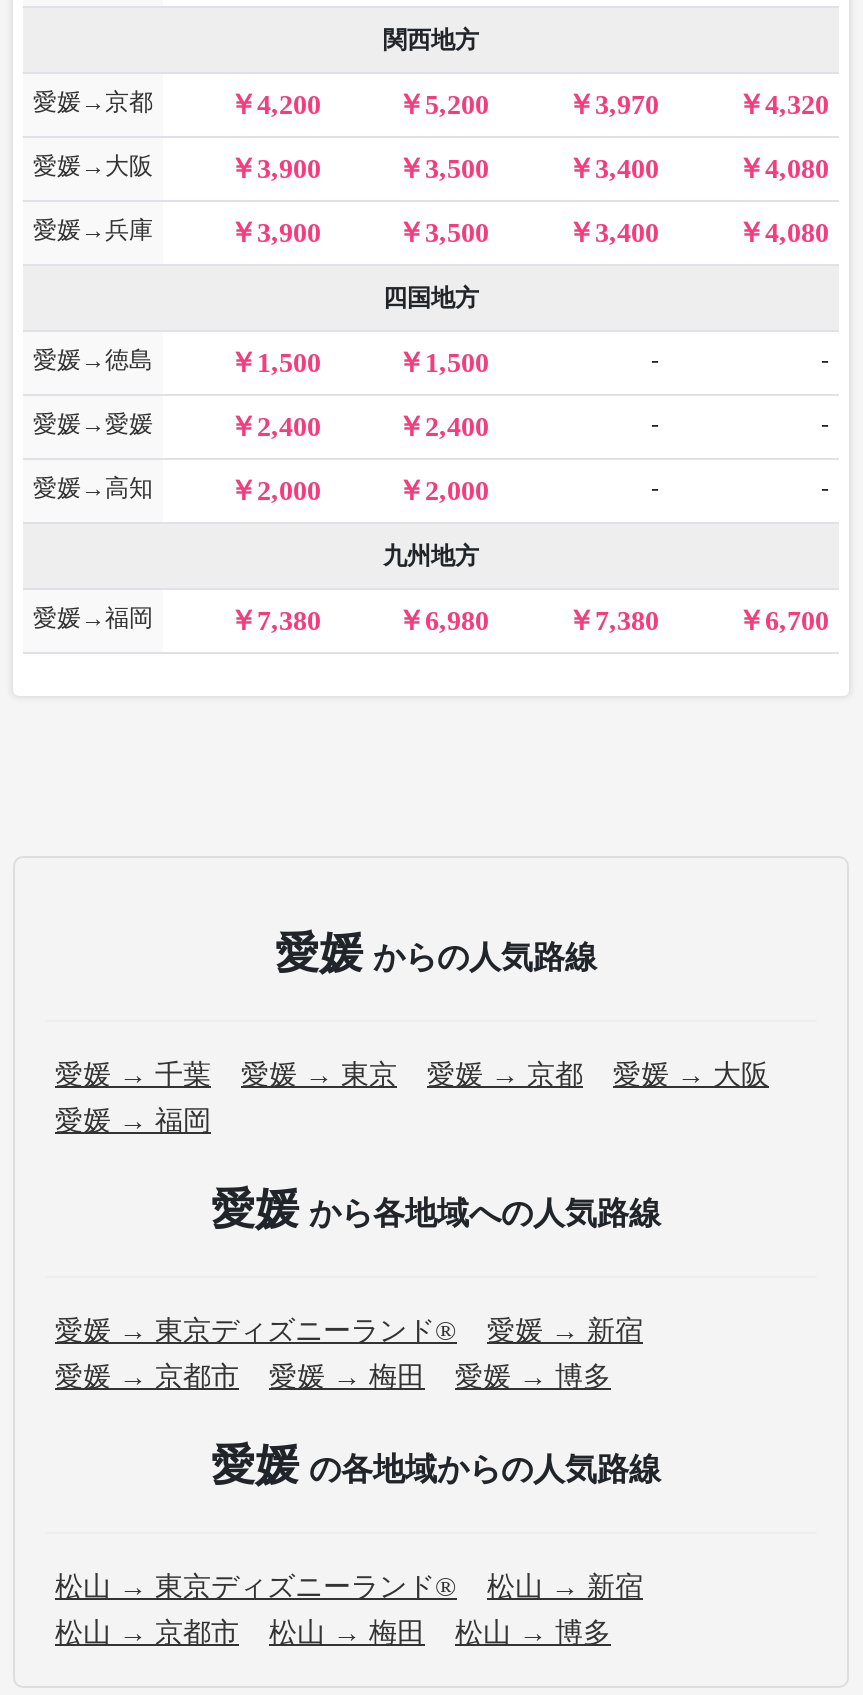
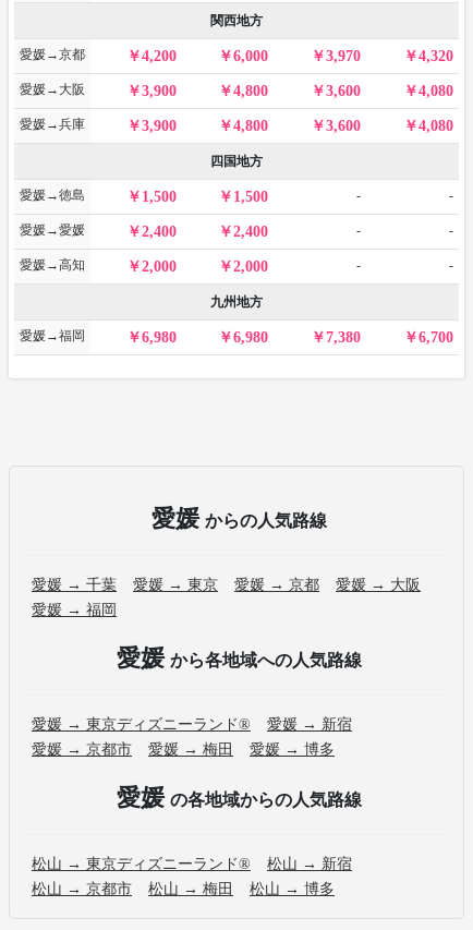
- 5,200
+ 6,000

- 3,500
+ 4,800

- 3,400
+ 3,600

- 3,500
+ 4,800

- 3,400
+ 3,600

- 7,380
+ 6,980
